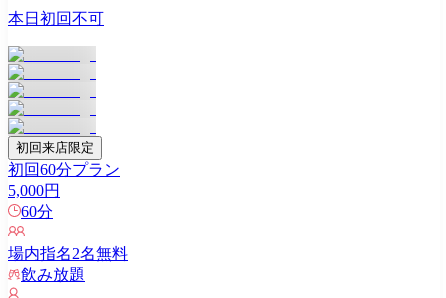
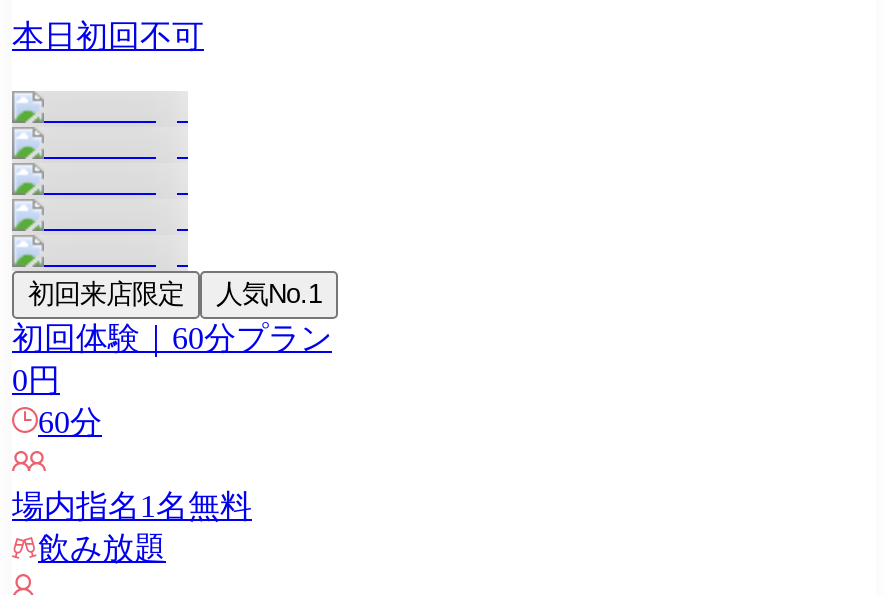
- 初回60分プラン
- 5,000円
+ 人気No.1
+ 初回体験｜60分プラン
+ 0円

- 場内指名2名無料
+ 場内指名1名無料
